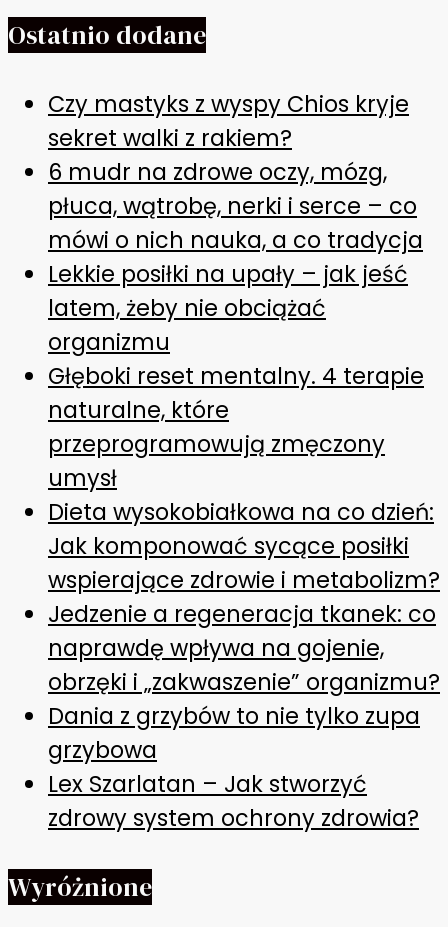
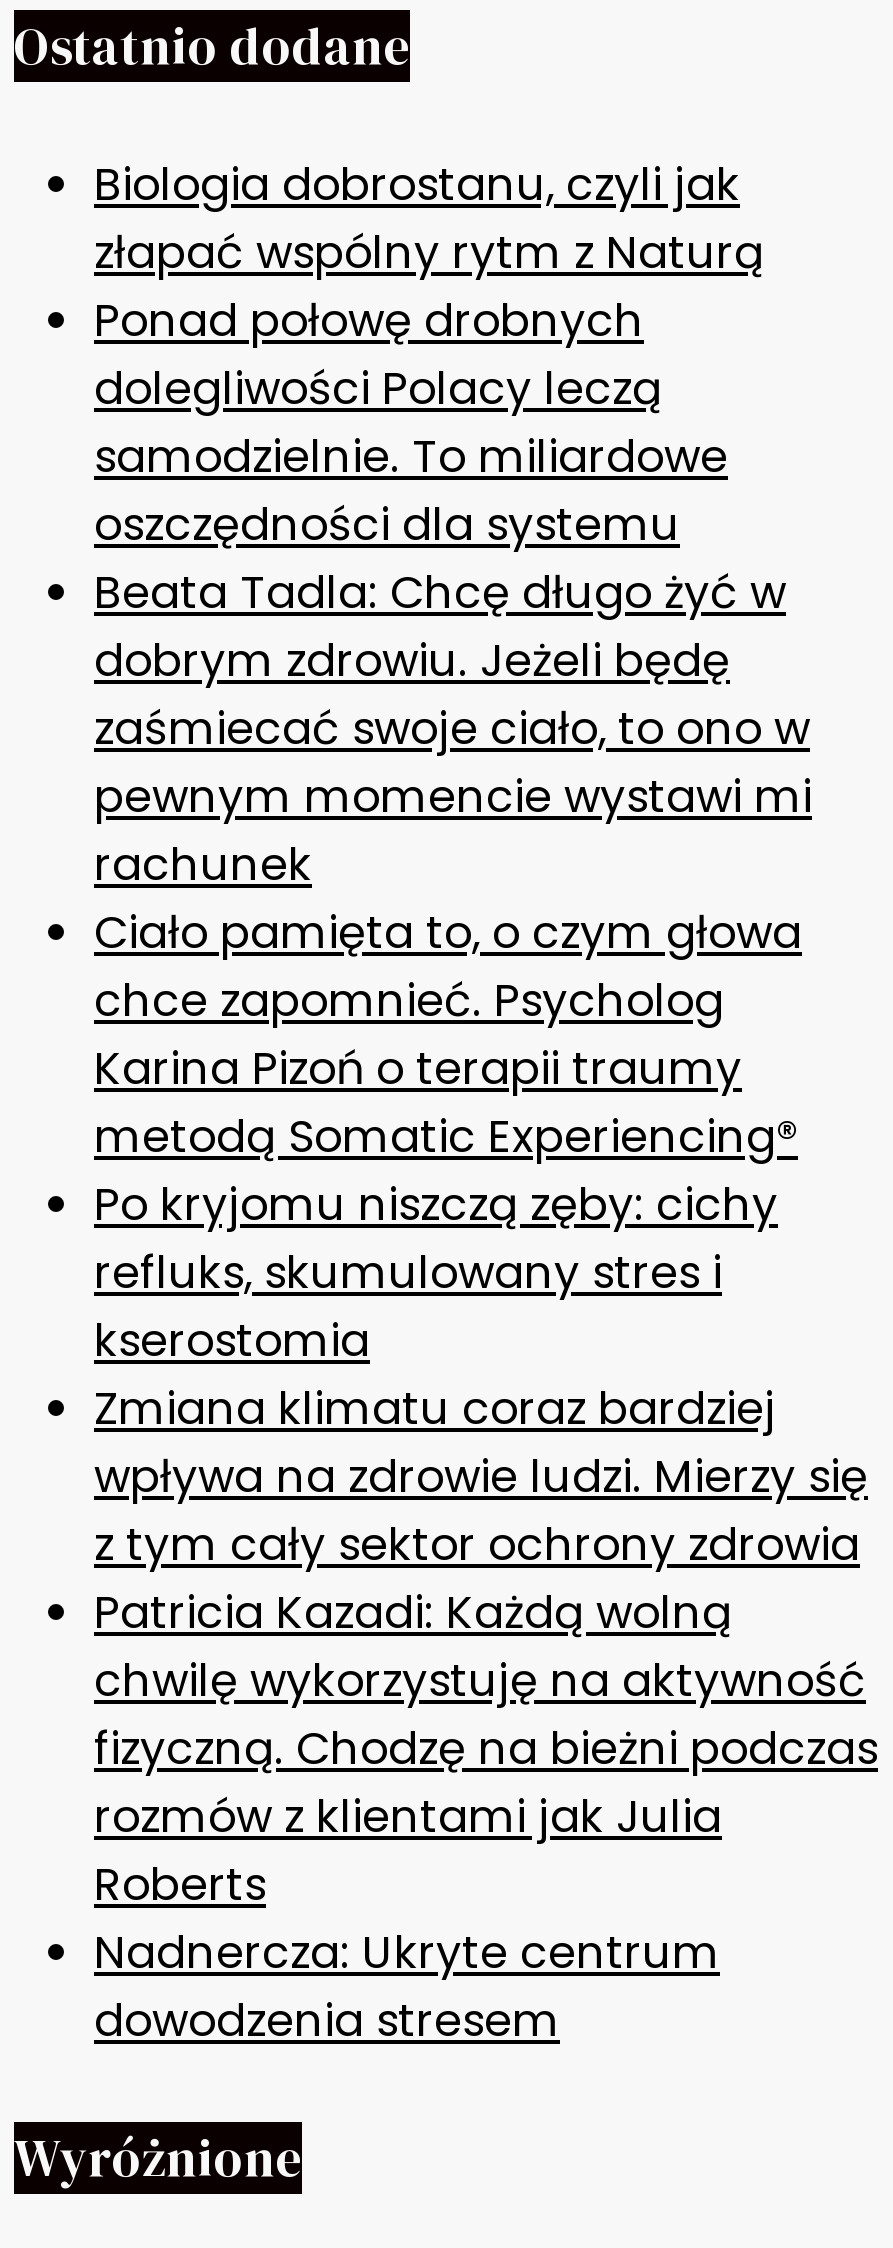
- Czy mastyks z wyspy Chios kryje
- sekret walki z rakiem?
- 6 mudr na zdrowe oczy, mózg,
- płuca, wątrobę, nerki i serce – co
- mówi o nich nauka, a co tradycja
- Lekkie posiłki na upały – jak jeść
- latem, żeby nie obciążać
- organizmu
- Głęboki reset mentalny. 4 terapie
- naturalne, które
- przeprogramowują zmęczony
- umysł
- Dieta wysokobiałkowa na co dzień:
- Jak komponować sycące posiłki
- wspierające zdrowie i metabolizm?
- Jedzenie a regeneracja tkanek: co
- naprawdę wpływa na gojenie,
- obrzęki i „zakwaszenie” organizmu?
- Dania z grzybów to nie tylko zupa
- grzybowa
- Lex Szarlatan – Jak stworzyć
- zdrowy system ochrony zdrowia?
+ Biologia dobrostanu, czyli jak
+ złapać wspólny rytm z Naturą
+ Ponad połowę drobnych
+ dolegliwości Polacy leczą
+ samodzielnie. To miliardowe
+ oszczędności dla systemu
+ Beata Tadla: Chcę długo żyć w
+ dobrym zdrowiu. Jeżeli będę
+ zaśmiecać swoje ciało, to ono w
+ pewnym momencie wystawi mi
+ rachunek
+ Ciało pamięta to, o czym głowa
+ chce zapomnieć. Psycholog
+ Karina Pizoń o terapii traumy
+ metodą Somatic Experiencing®
+ Po kryjomu niszczą zęby: cichy
+ refluks, skumulowany stres i
+ kserostomia
+ Zmiana klimatu coraz bardziej
+ wpływa na zdrowie ludzi. Mierzy się
+ z tym cały sektor ochrony zdrowia
+ Patricia Kazadi: Każdą wolną
+ chwilę wykorzystuję na aktywność
+ fizyczną. Chodzę na bieżni podczas
+ rozmów z klientami jak Julia
+ Roberts
+ Nadnercza: Ukryte centrum
+ dowodzenia stresem
